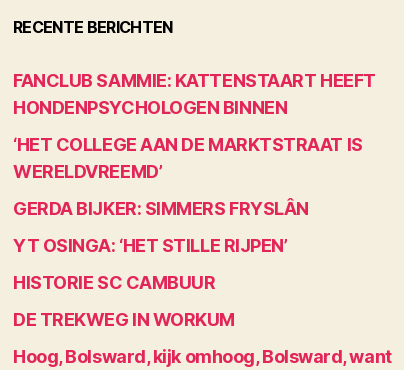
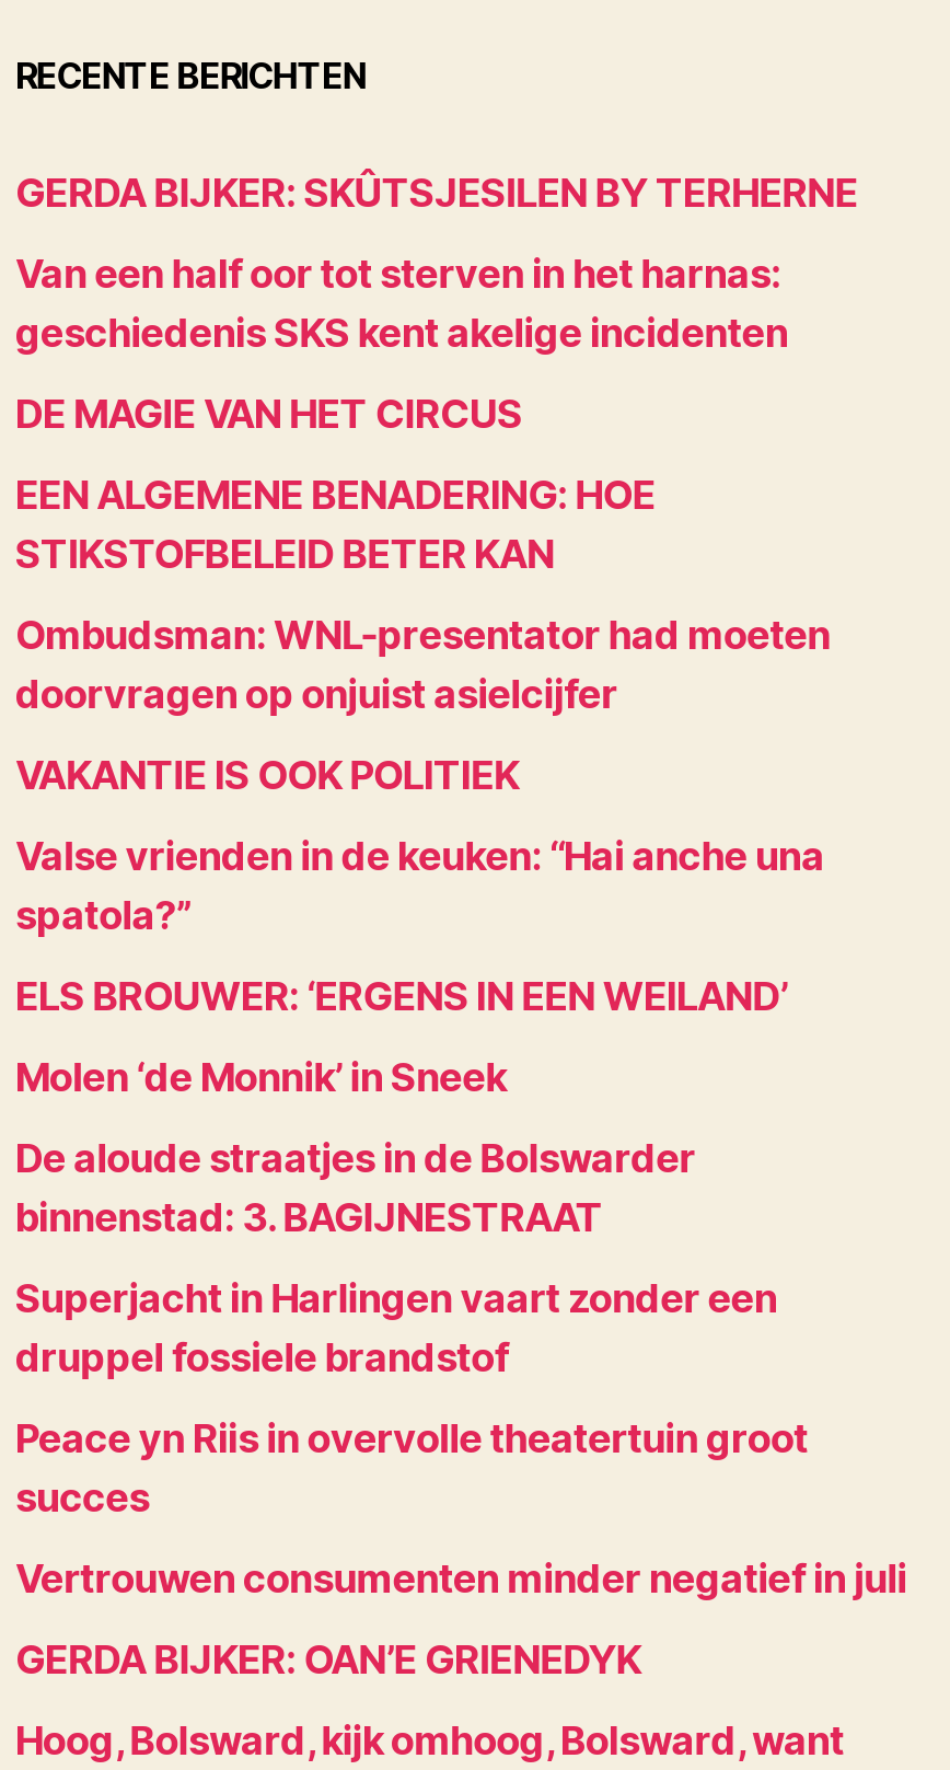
- FANCLUB SAMMIE: KATTENSTAART HEEFT
- HONDENPSYCHOLOGEN BINNEN
- ‘HET COLLEGE AAN DE MARKTSTRAAT IS
- WERELDVREEMD’
- GERDA BIJKER: SIMMERS FRYSLÂN
- YT OSINGA: ‘HET STILLE RIJPEN’
- HISTORIE SC CAMBUUR
- DE TREKWEG IN WORKUM
+ GERDA BIJKER: SKÛTSJESILEN BY TERHERNE
+ Van een half oor tot sterven in het harnas:
+ geschiedenis SKS kent akelige incidenten
+ DE MAGIE VAN HET CIRCUS
+ EEN ALGEMENE BENADERING: HOE
+ STIKSTOFBELEID BETER KAN
+ Ombudsman: WNL-presentator had moeten
+ doorvragen op onjuist asielcijfer
+ VAKANTIE IS OOK POLITIEK
+ Valse vrienden in de keuken: “Hai anche una
+ spatola?”
+ ELS BROUWER: ‘ERGENS IN EEN WEILAND’
+ Molen ‘de Monnik’ in Sneek
+ De aloude straatjes in de Bolswarder
+ binnenstad: 3. BAGIJNESTRAAT
+ Superjacht in Harlingen vaart zonder een
+ druppel fossiele brandstof
+ Peace yn Riis in overvolle theatertuin groot
+ succes
+ Vertrouwen consumenten minder negatief in juli
+ GERDA BIJKER: OAN’E GRIENEDYK
